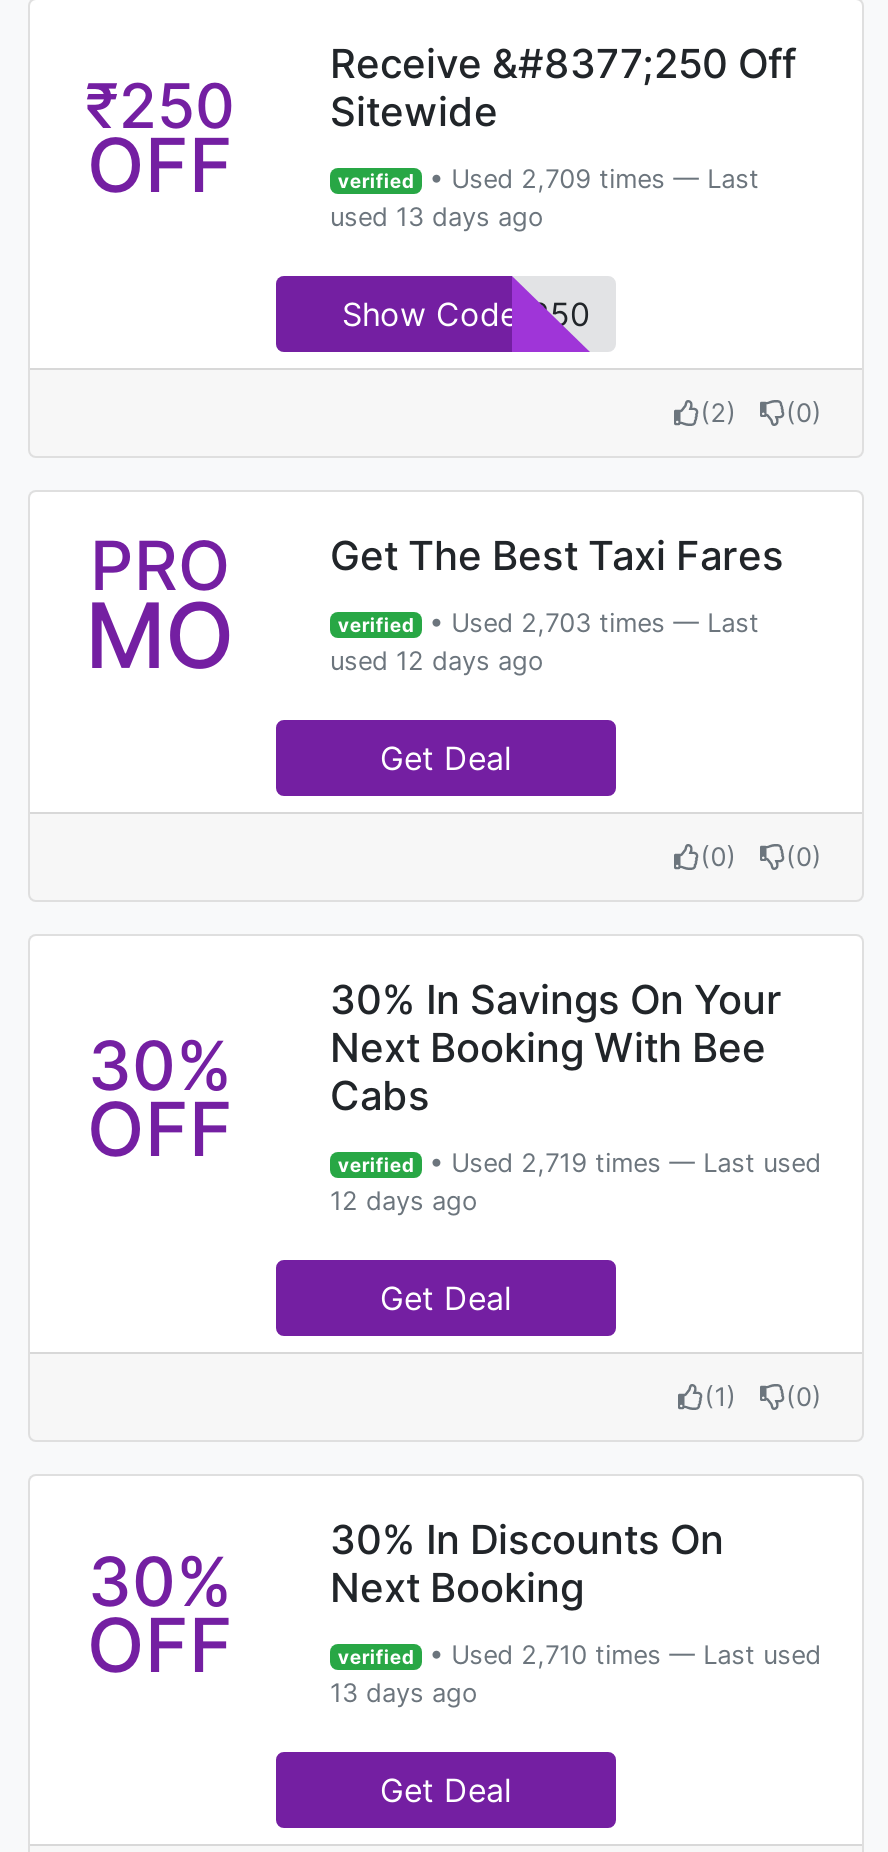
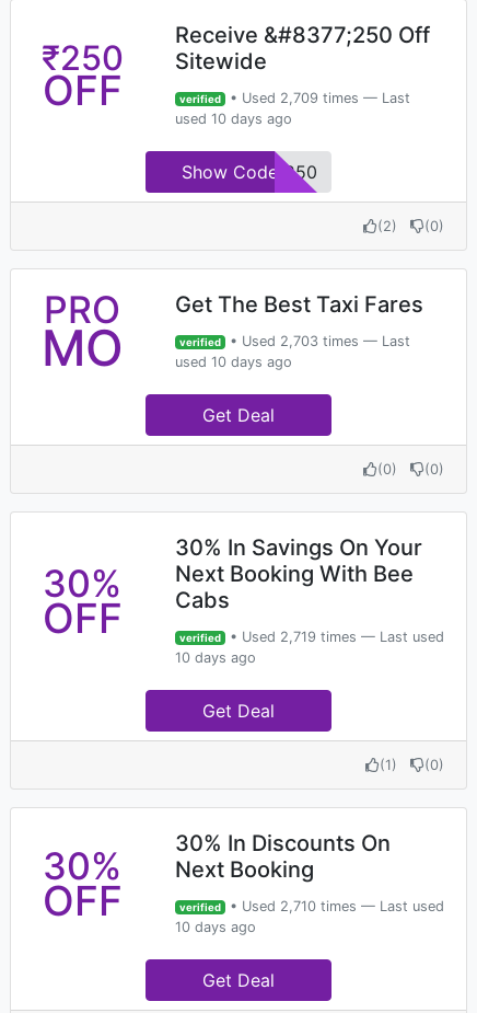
- used 13 days ago
+ used 10 days ago

- used 12 days ago
+ used 10 days ago

- 12 days ago
+ 10 days ago

- 13 days ago
+ 10 days ago
